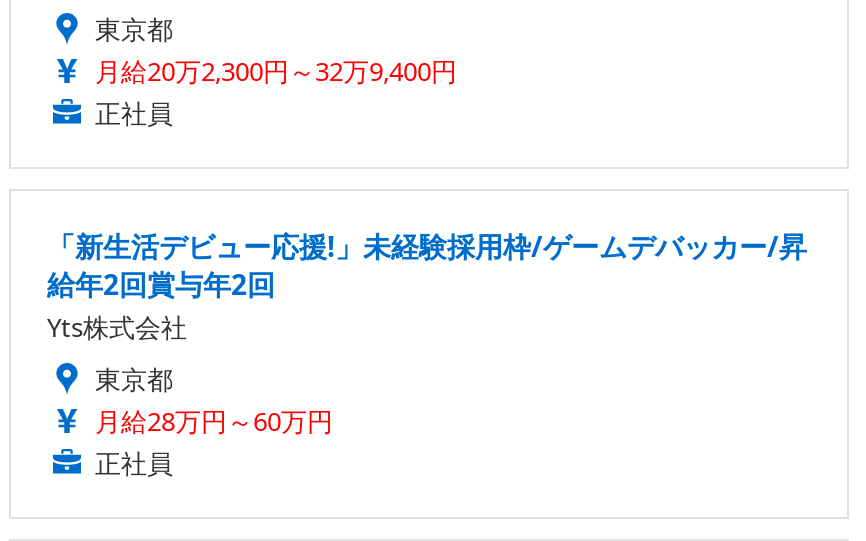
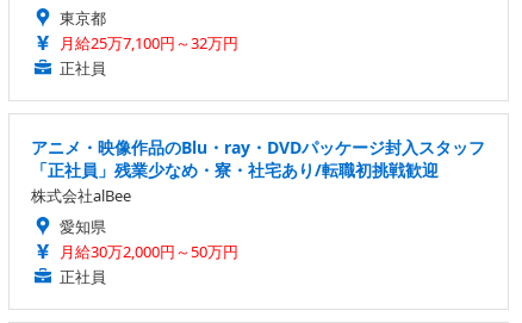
- 月給20万2,300円～32万9,400円
+ 月給25万7,100円～32万円

- 「新生活デビュー応援!」未経験採用枠/ゲームデバッカー/昇
- 給年2回賞与年2回
- Yts株式会社
- 東京都
- 月給28万円～60万円
+ アニメ・映像作品のBlu・ray・DVDパッケージ封入スタッフ
+ 「正社員」残業少なめ・寮・社宅あり/転職初挑戦歓迎
+ 株式会社alBee
+ 愛知県
+ 月給30万2,000円～50万円
